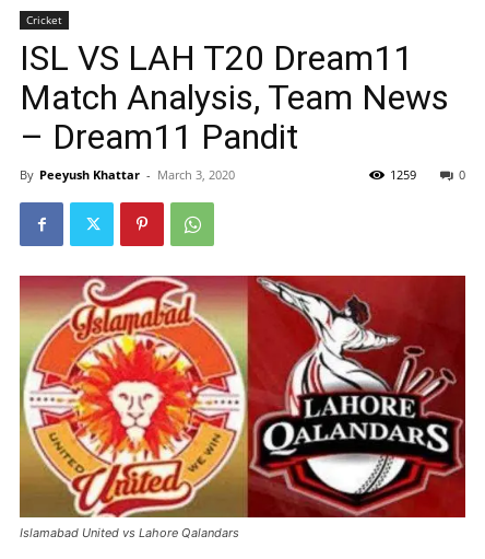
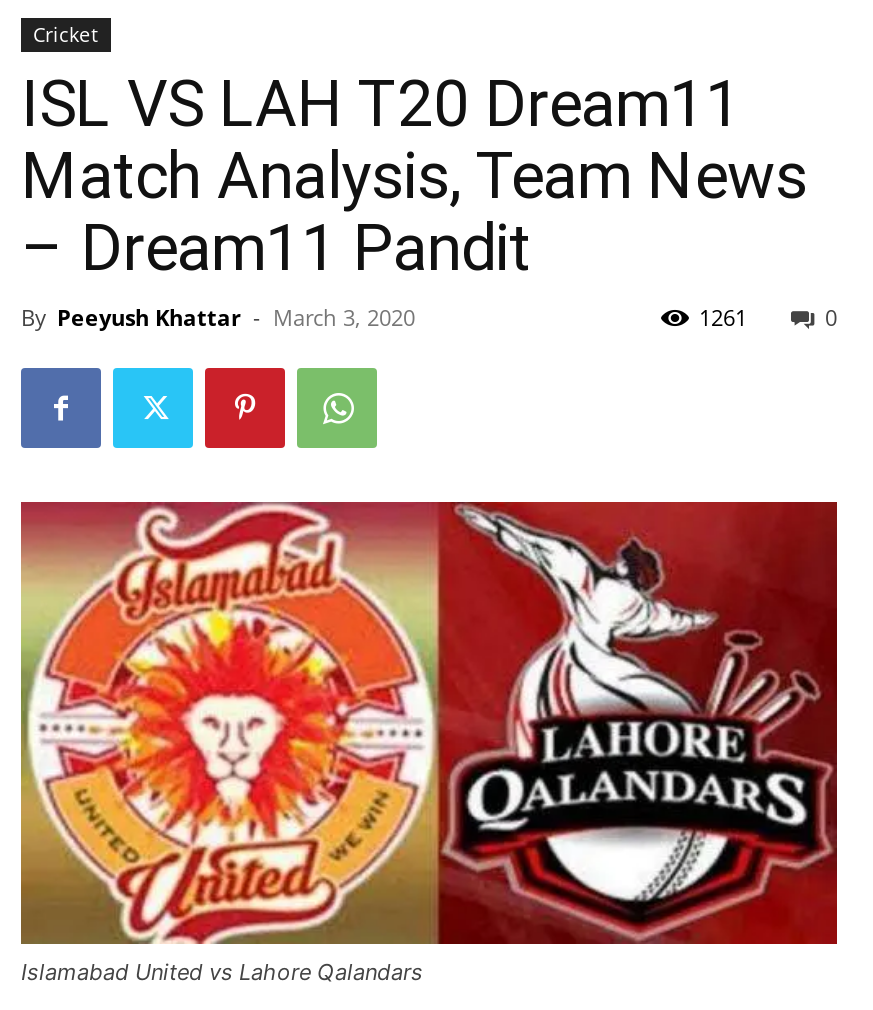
- 1259
+ 1261
